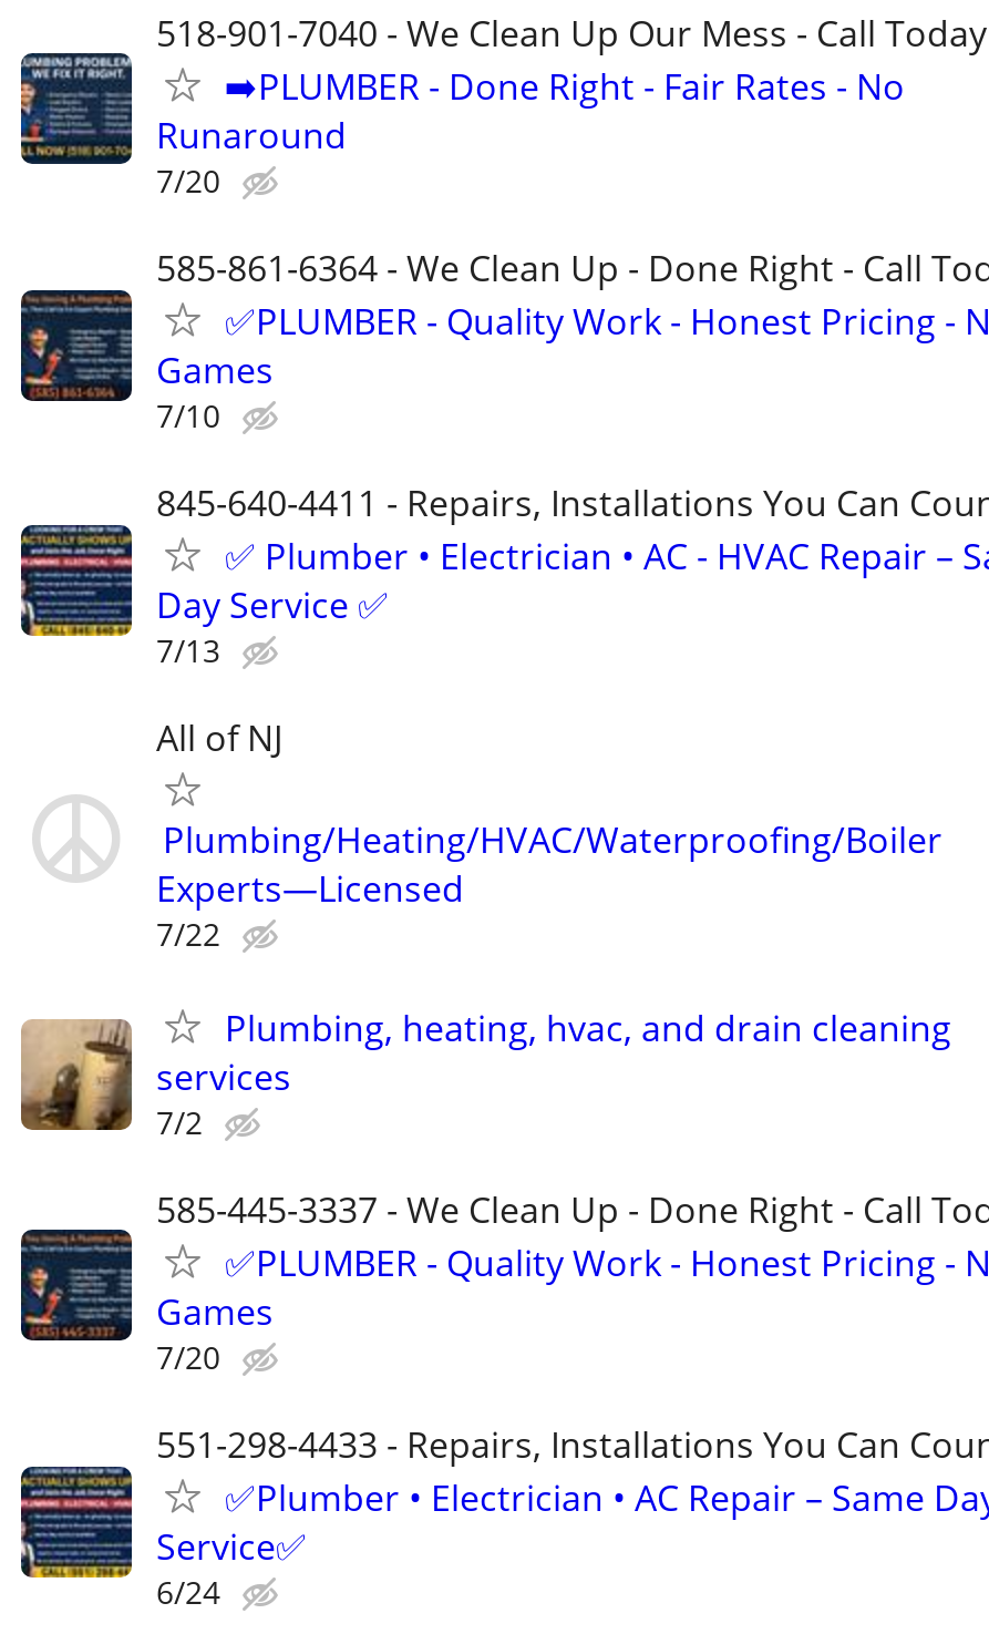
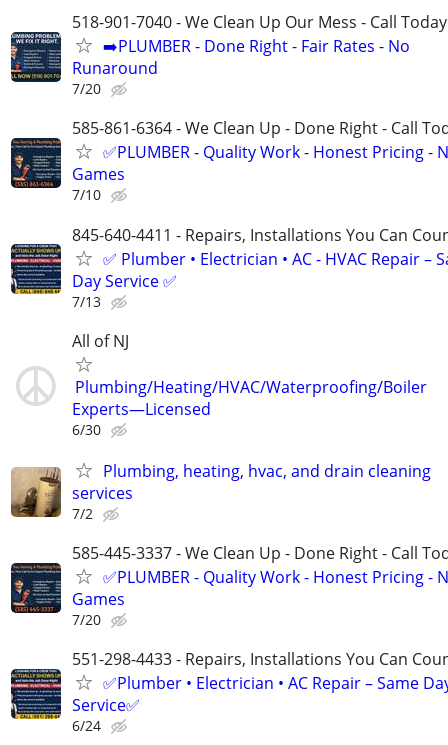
- 7/22
+ 6/30
